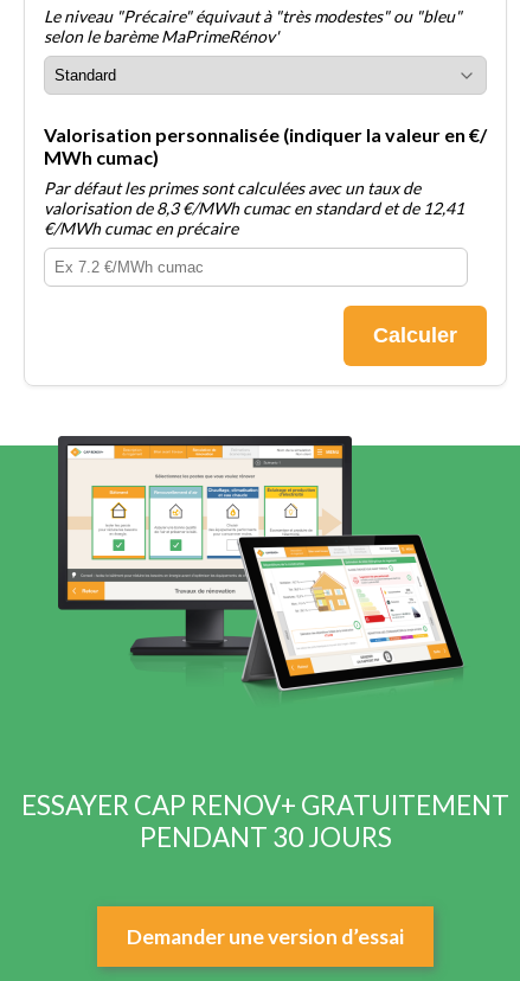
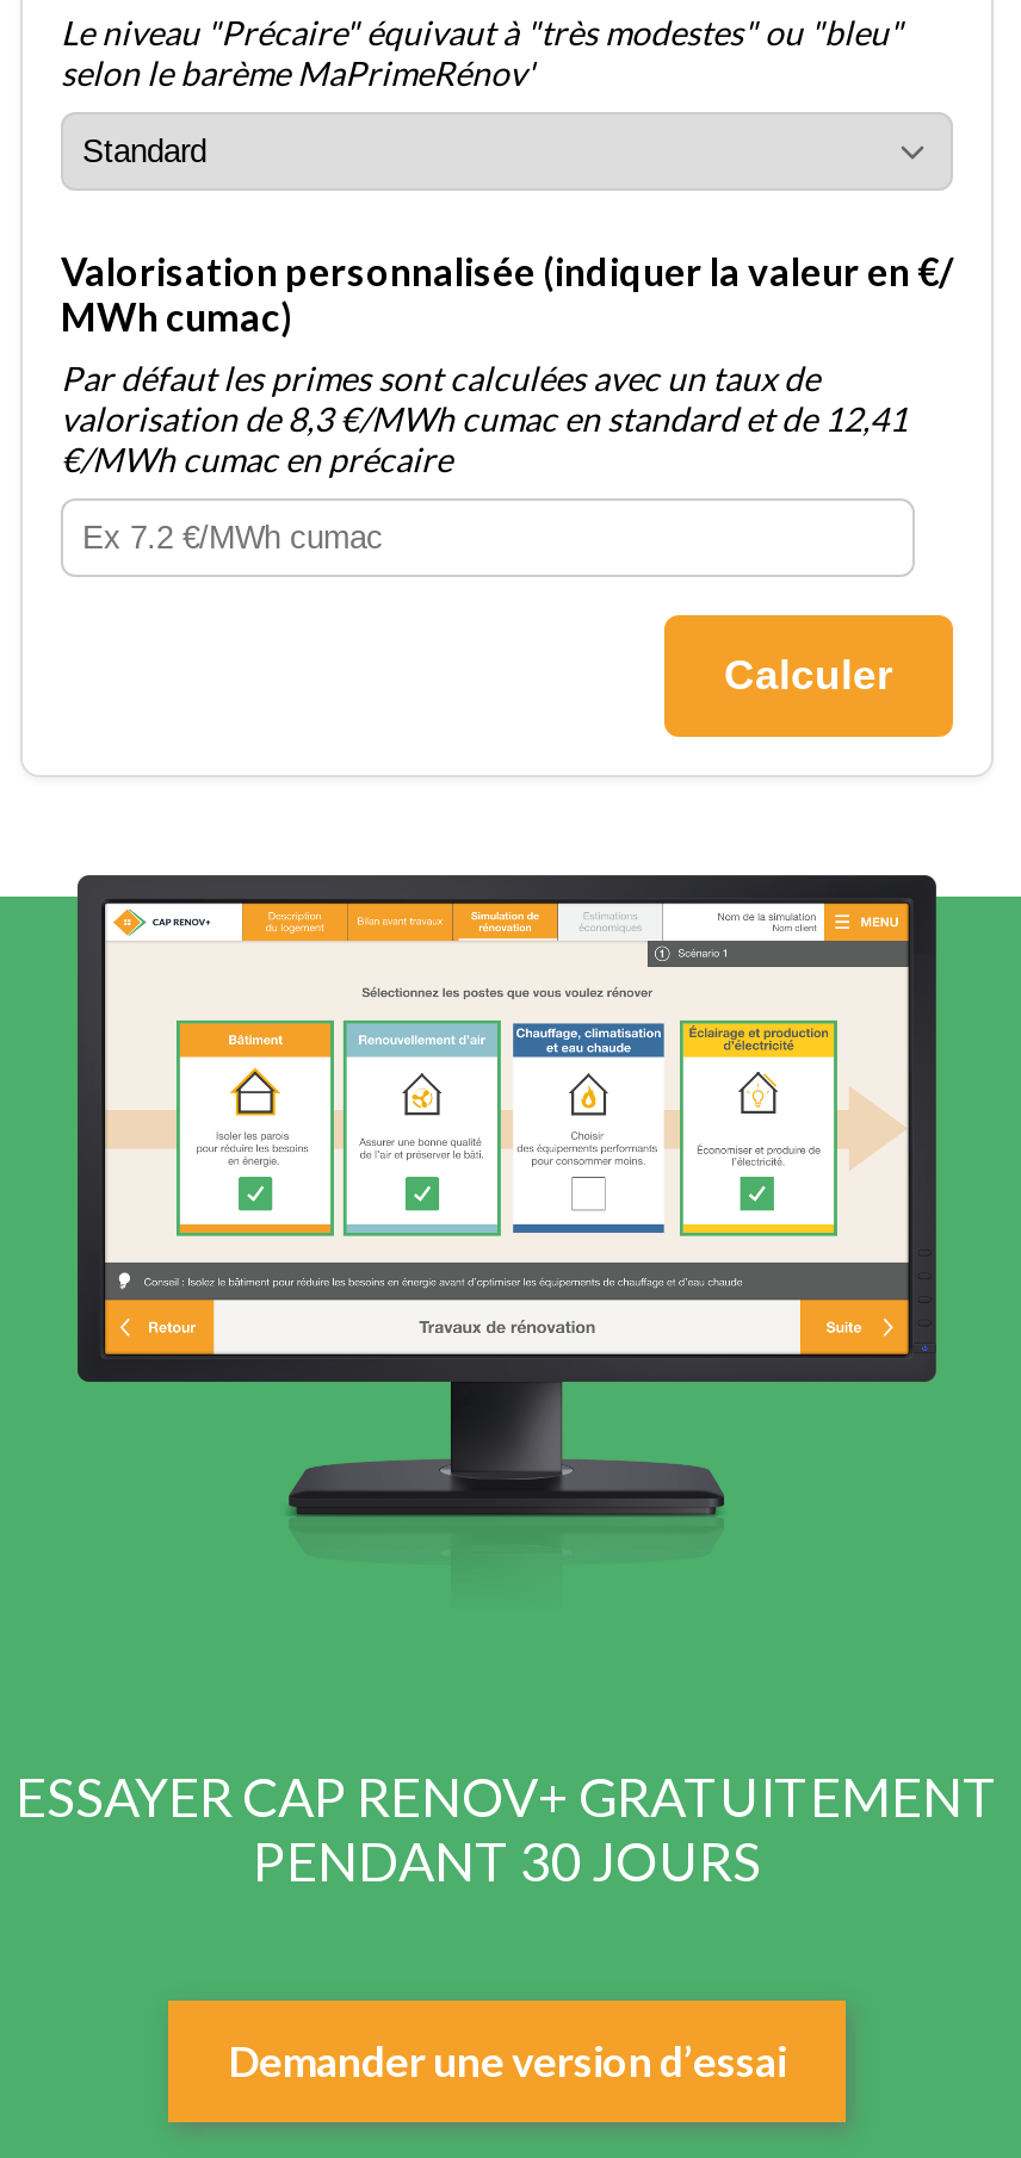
- [image]
+ [image]
